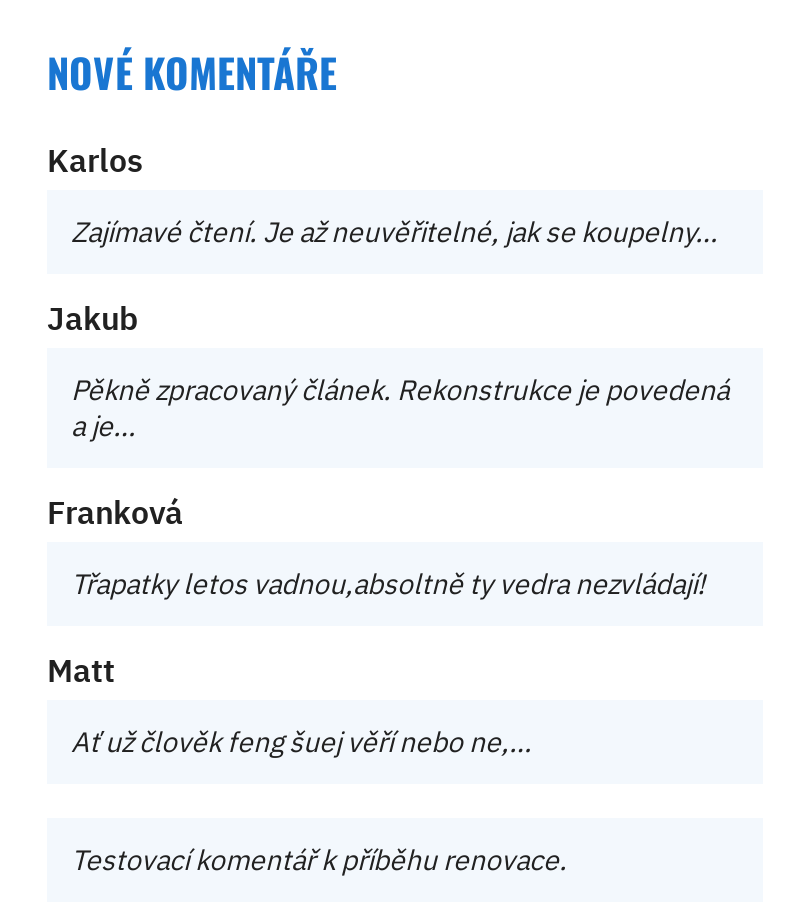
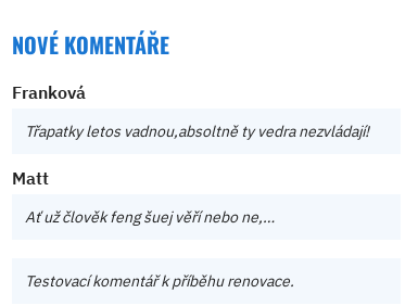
- Karlos
- Zajímavé čtení. Je až neuvěřitelné, jak se koupelny…
- Jakub
- Pěkně zpracovaný článek. Rekonstrukce je povedená
- a je…
